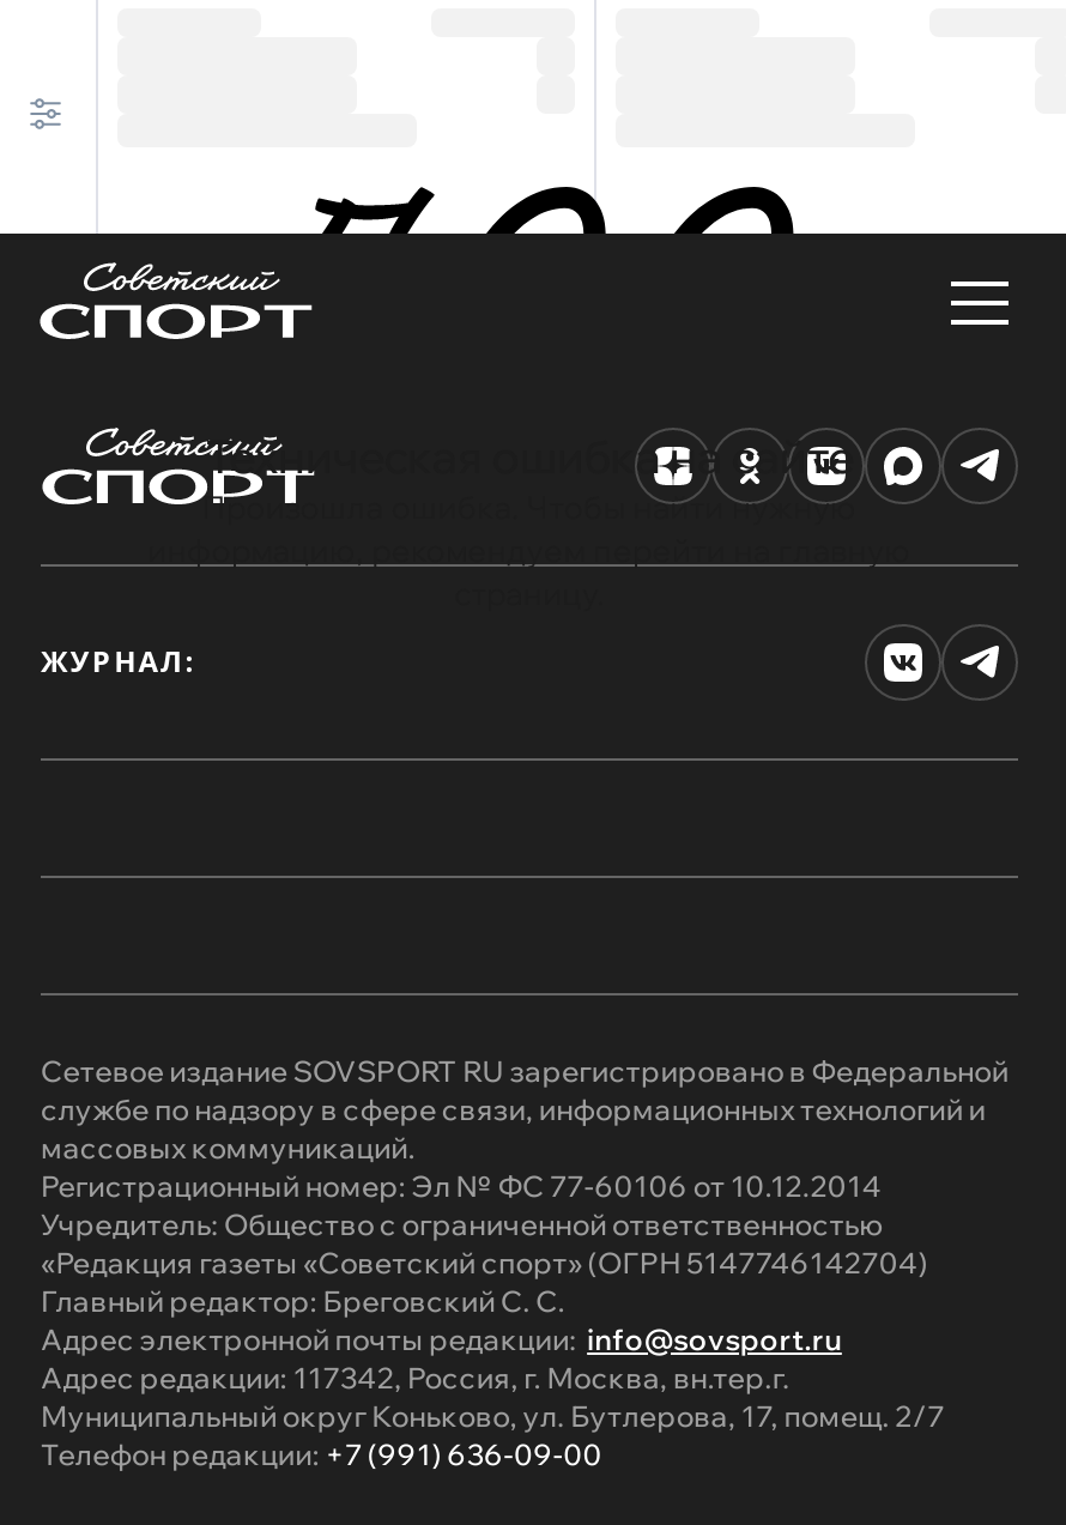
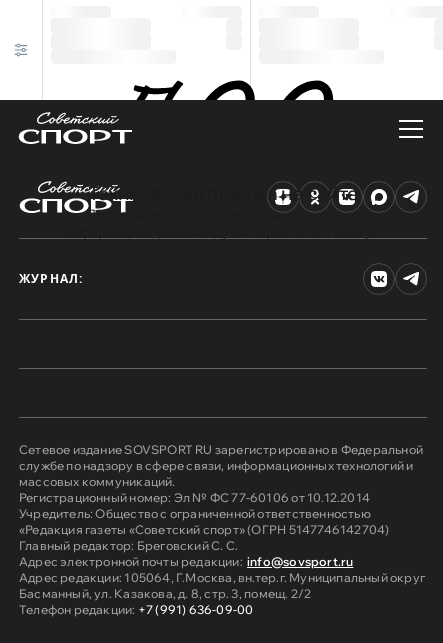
- Адрес редакции: 117342, Россия, г. Москва, вн.тер.г.
- Муниципальный округ Коньково, ул. Бутлерова, 17, помещ. 2/7
+ Адрес редакции: 105064, Г.Москва, вн.тер.г. Муниципальный округ
+ Басманный, ул. Казакова, д. 8, стр. 3, помещ. 2/2
